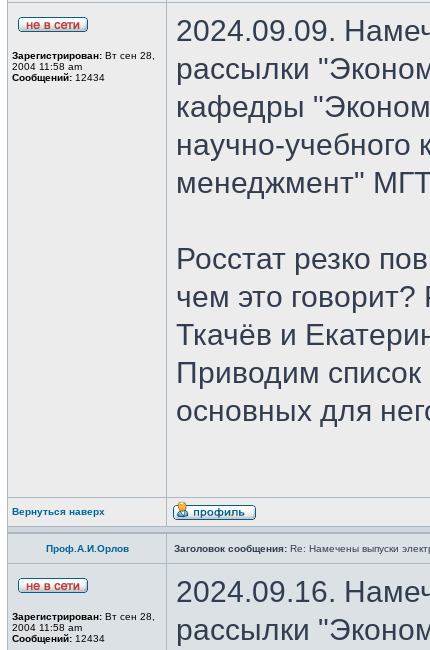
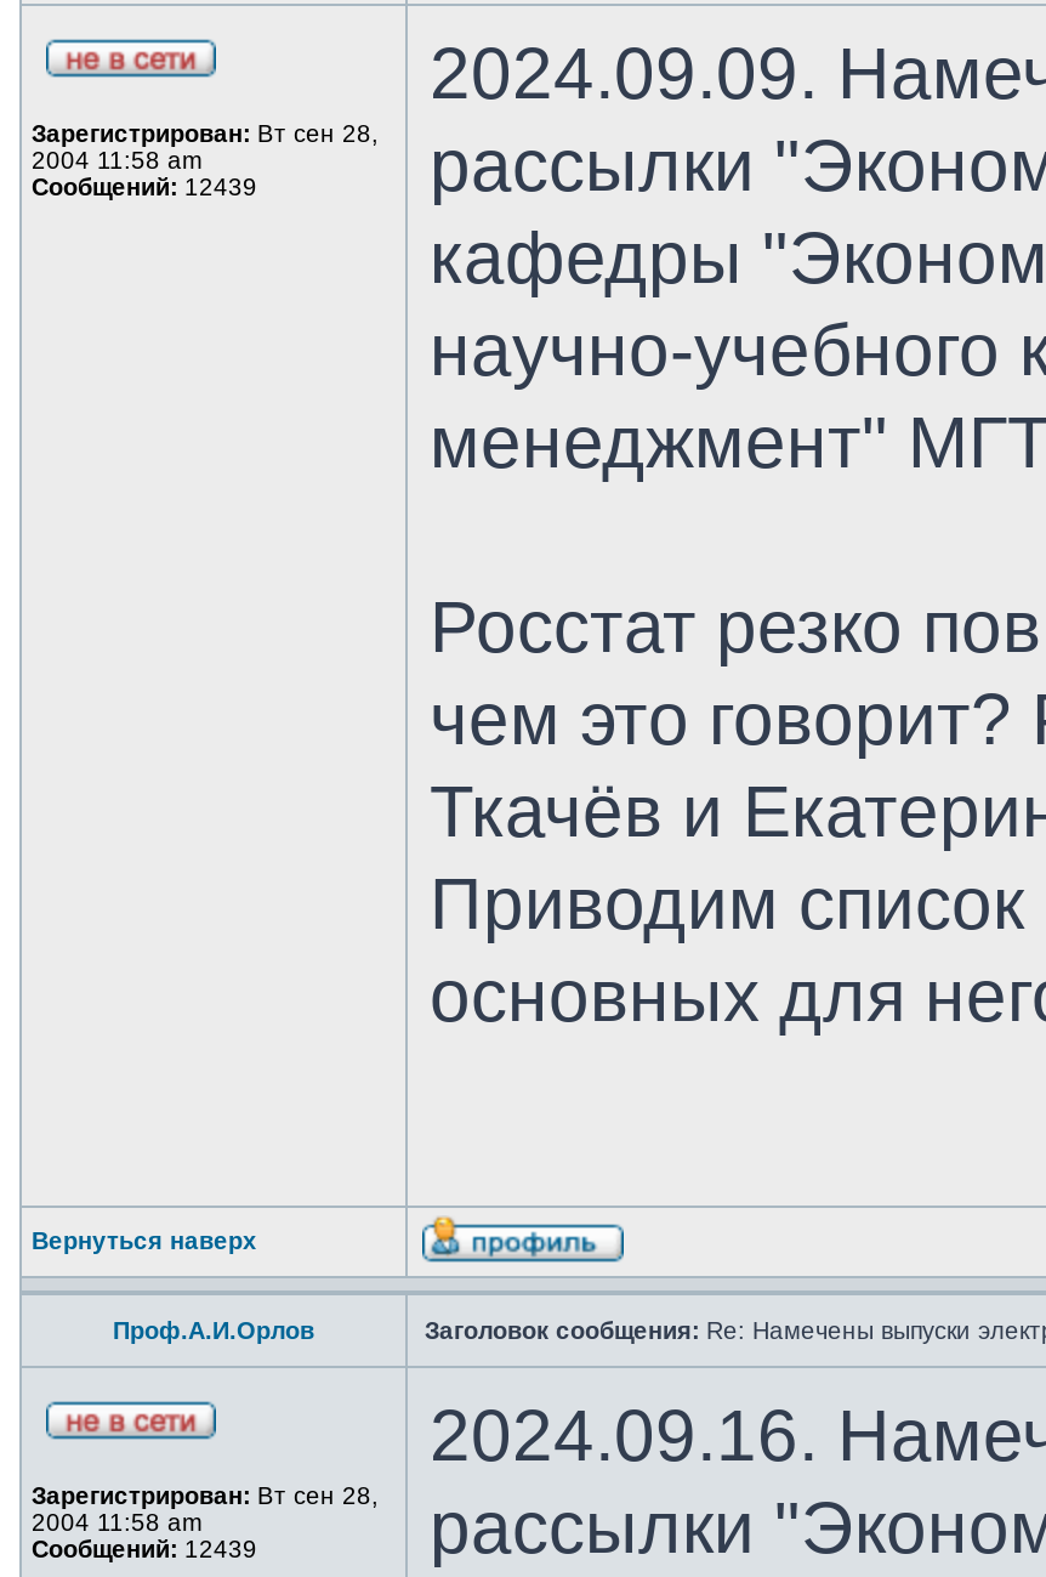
- Сообщений: 12434
+ Сообщений: 12439

- Сообщений: 12434
+ Сообщений: 12439
